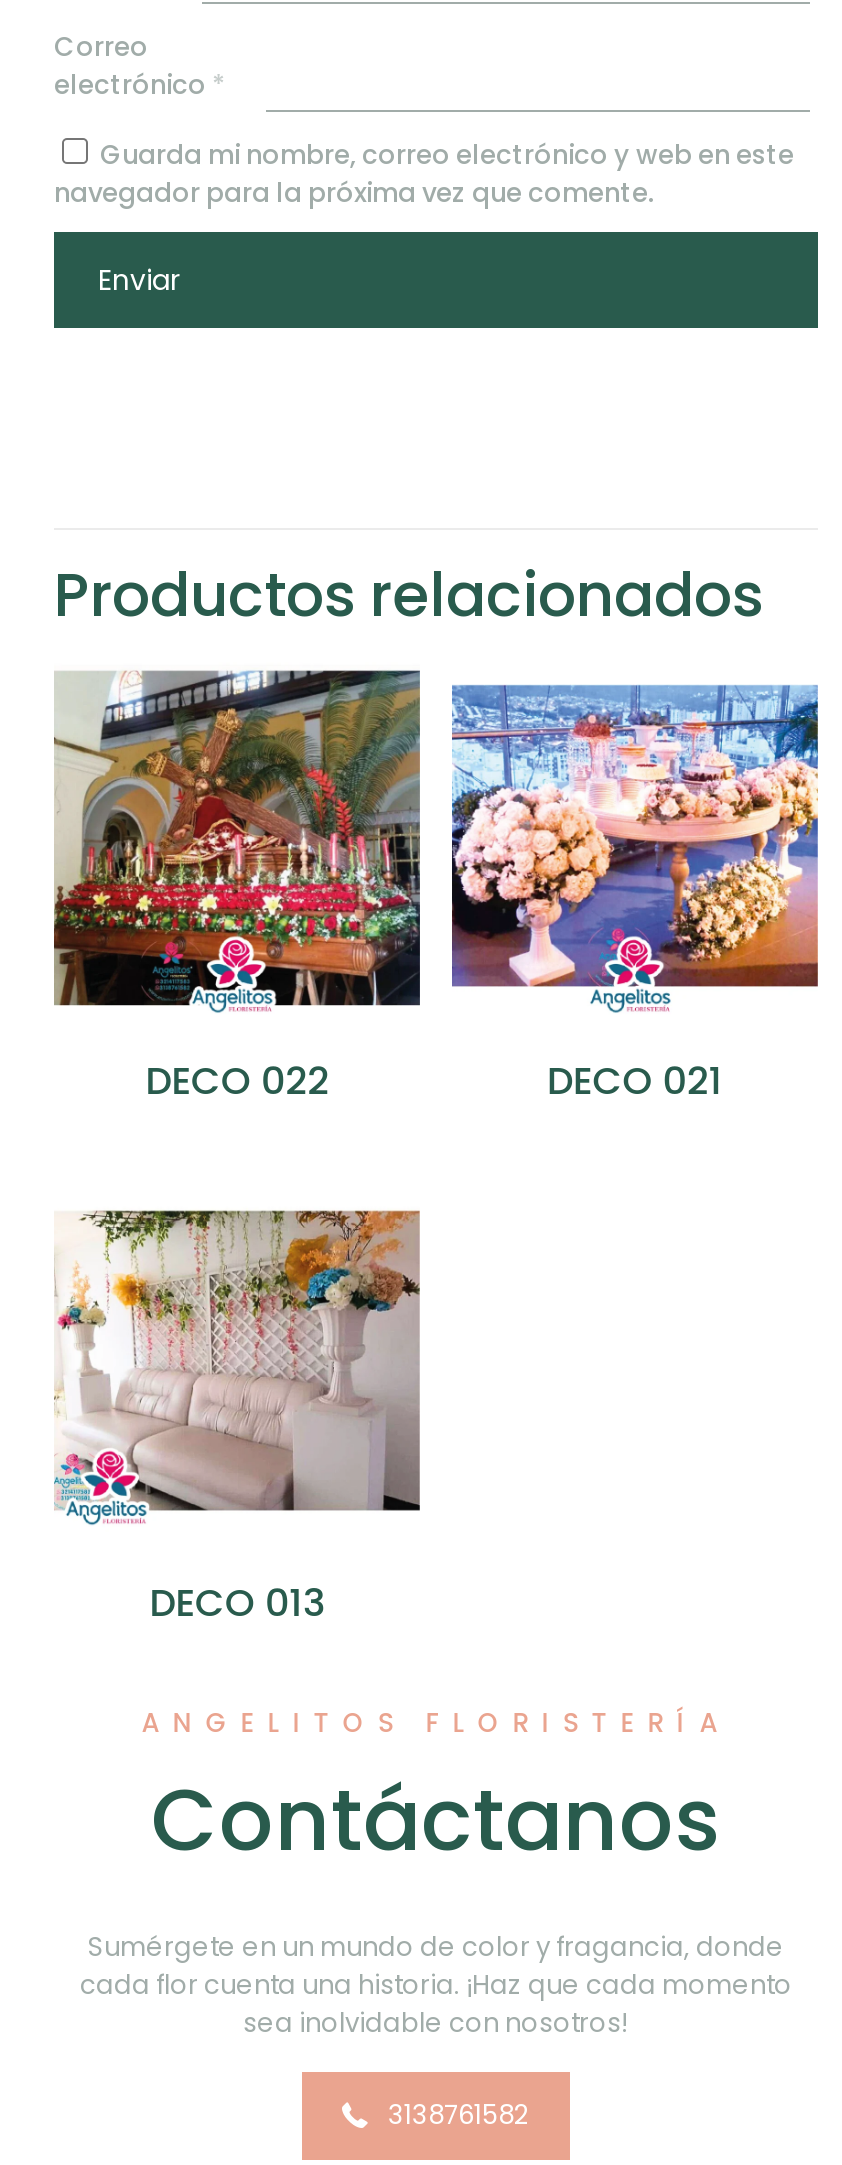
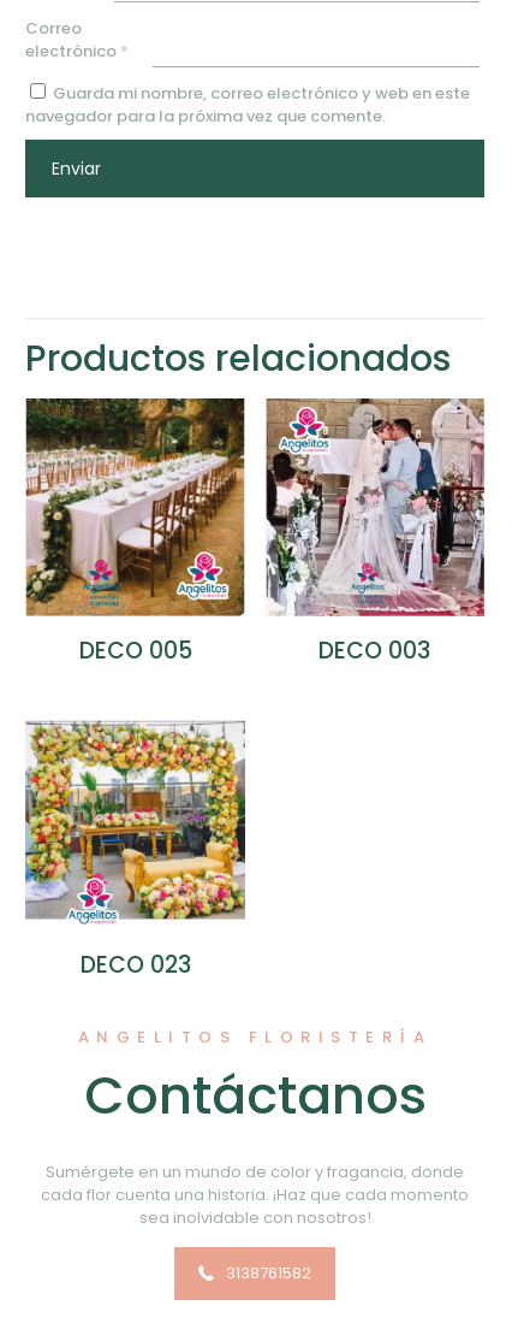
- [image]
- DECO 022
+ [image]
+ DECO 005

- [image]
- DECO 021
+ [image]
+ DECO 003

- [image]
- DECO 013
+ [image]
+ DECO 023
